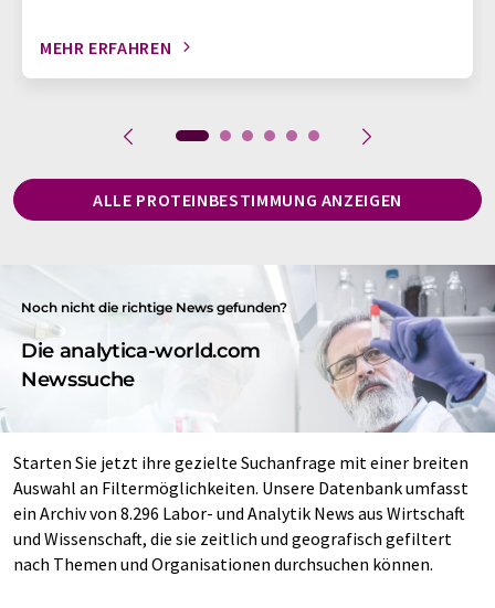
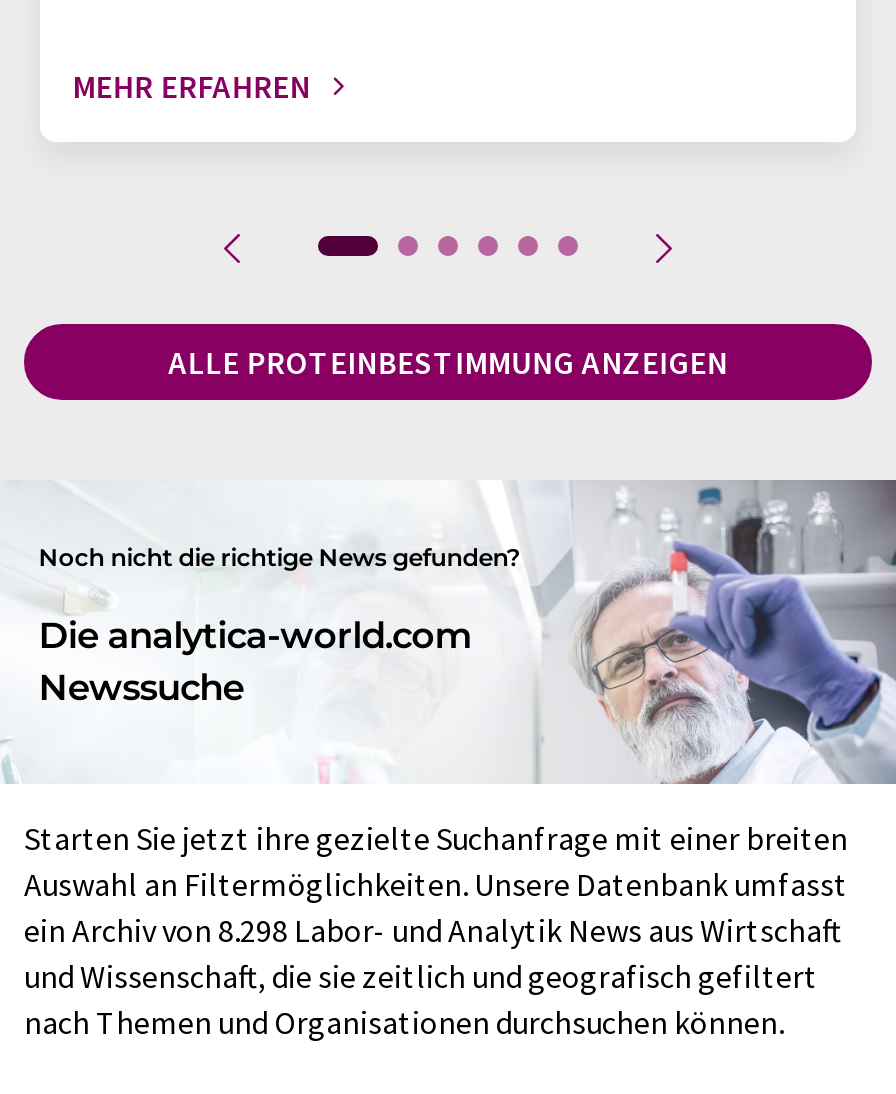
- ein Archiv von 8.296 Labor- und Analytik News aus Wirtschaft
+ ein Archiv von 8.298 Labor- und Analytik News aus Wirtschaft
